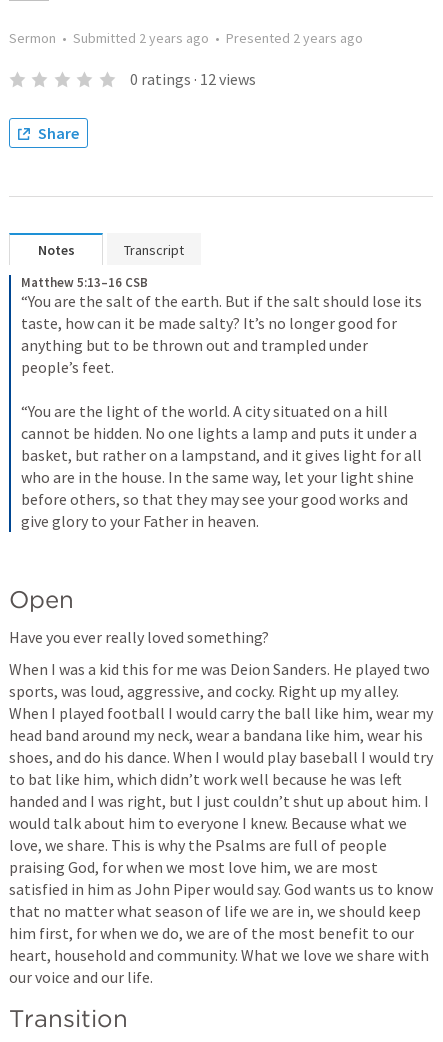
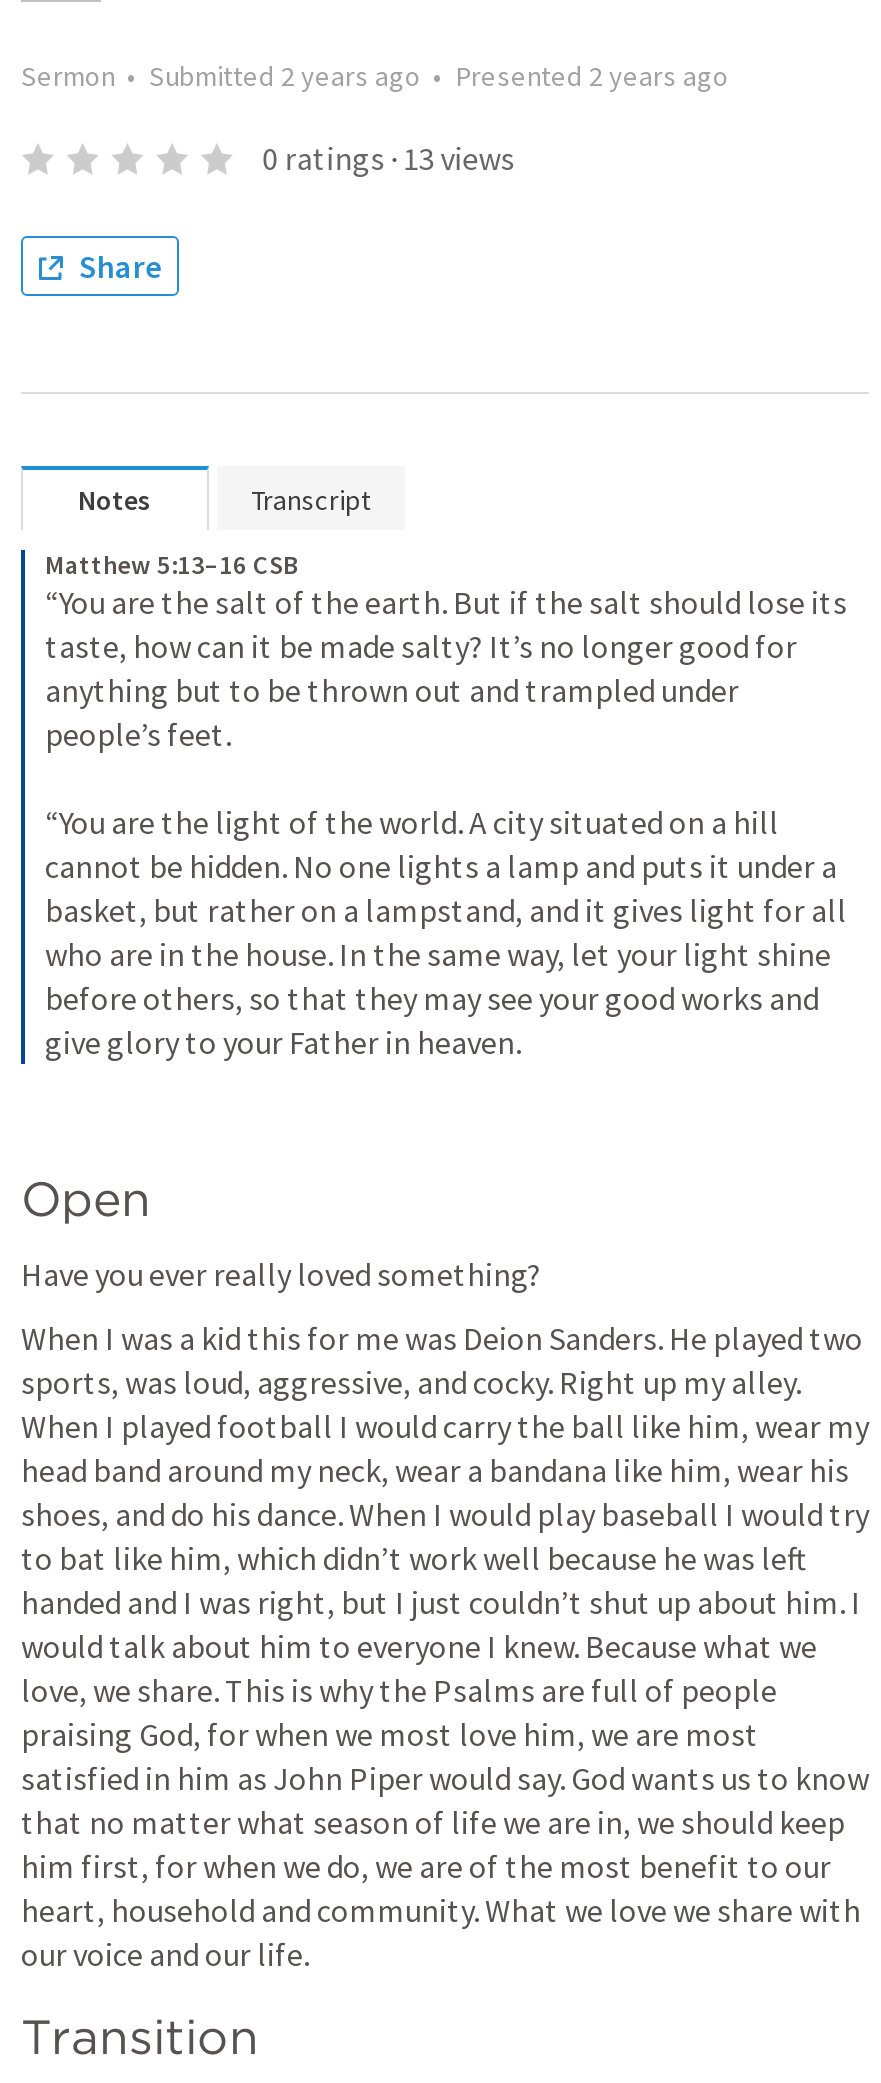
- 0 ratings · 12 views
+ 0 ratings · 13 views
